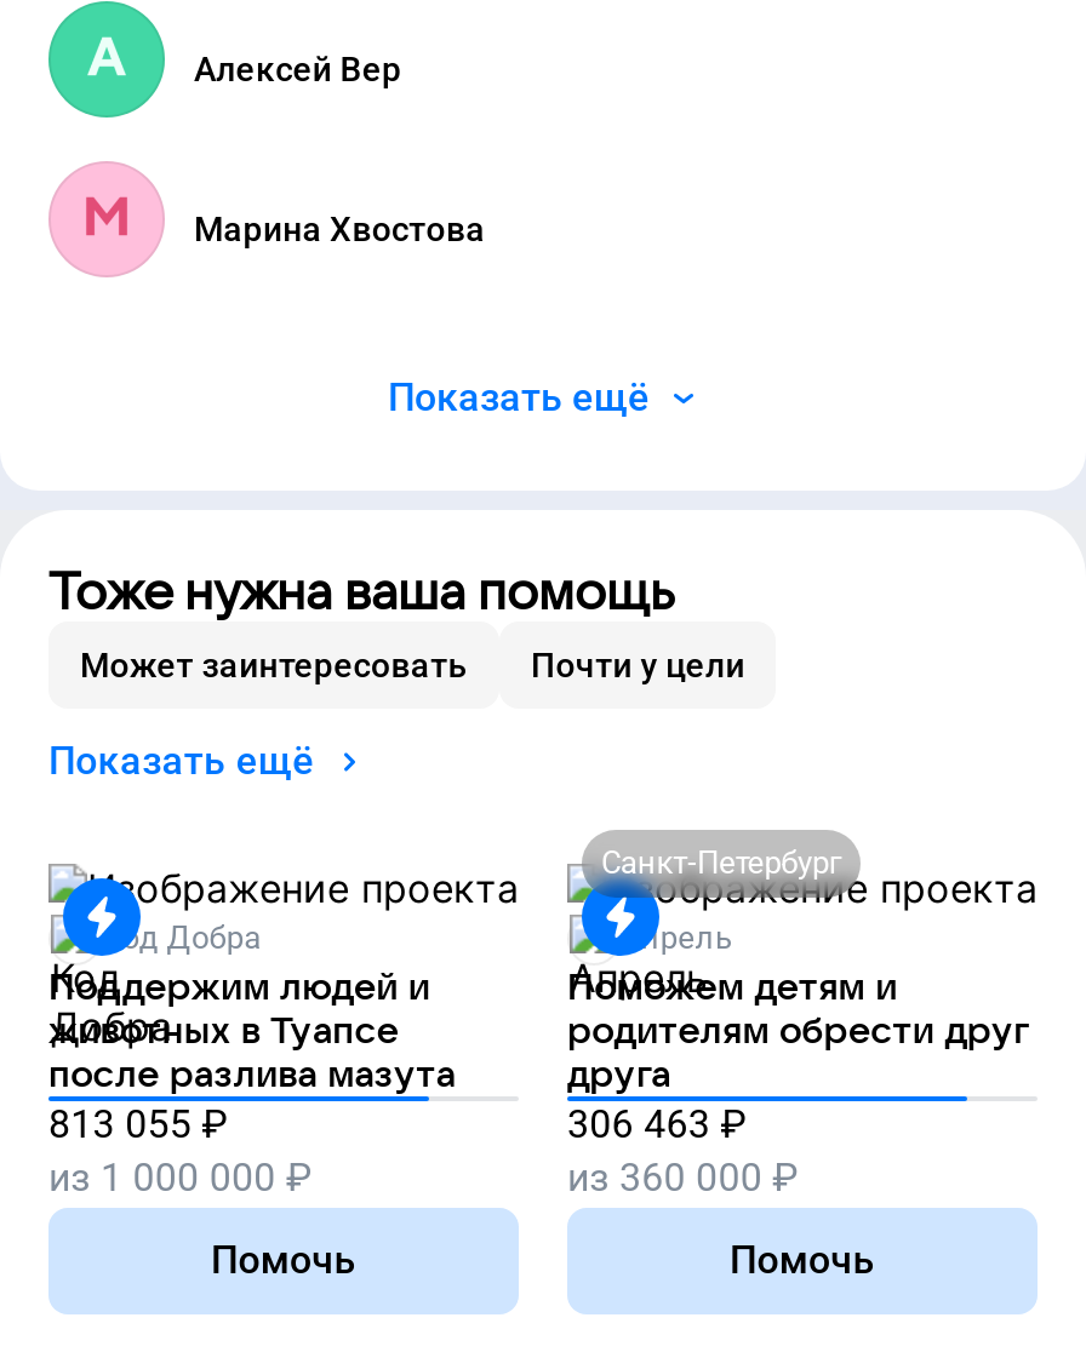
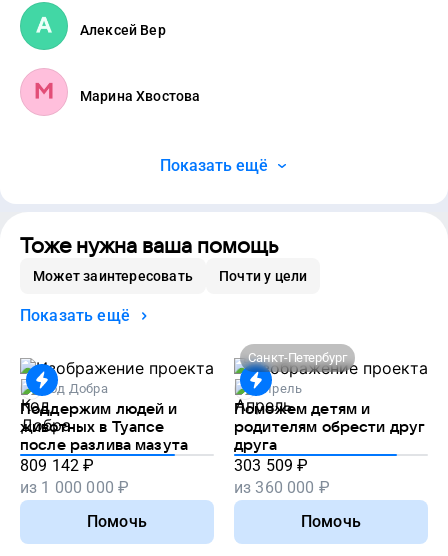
- 813 055 ₽
+ 809 142 ₽

- 306 463 ₽
+ 303 509 ₽
